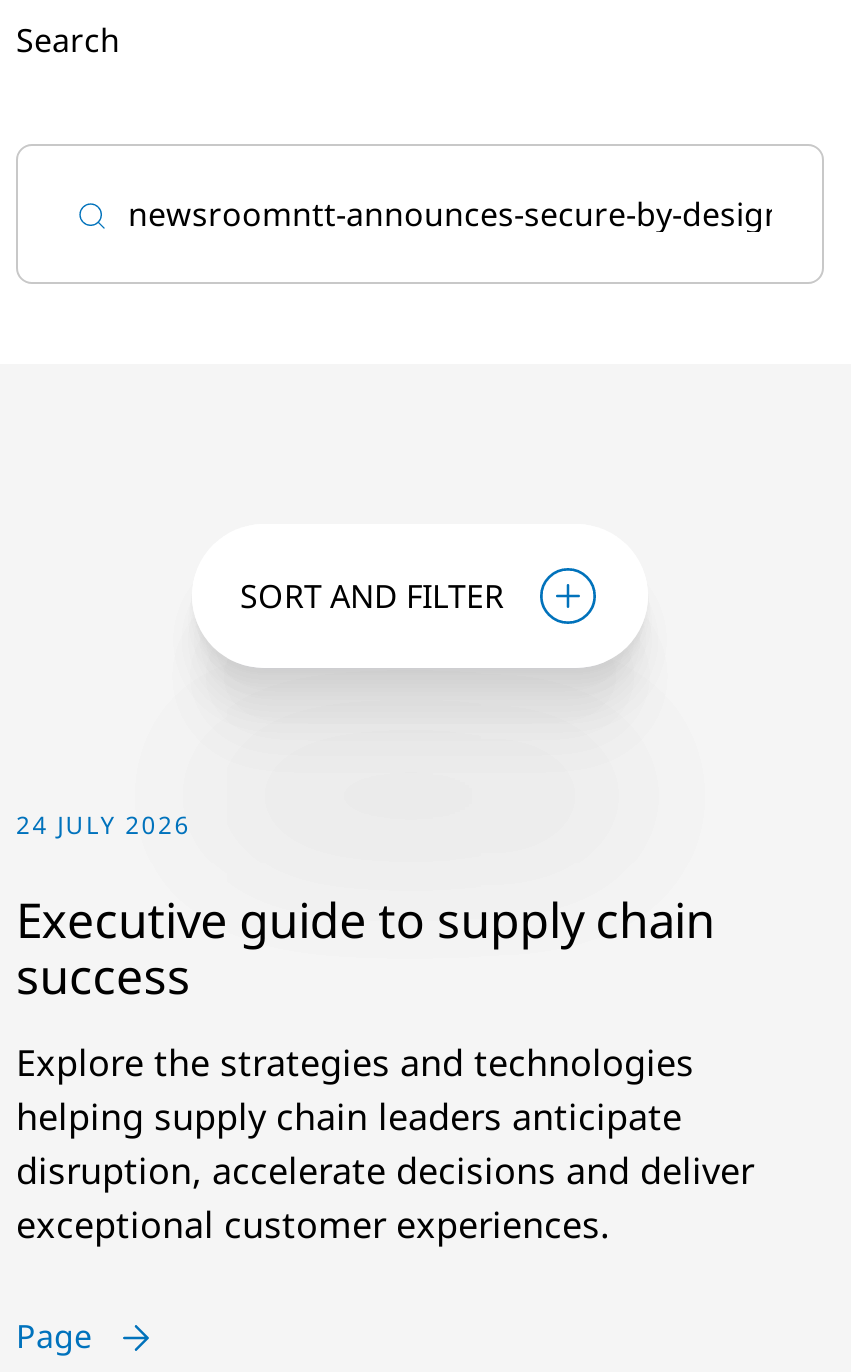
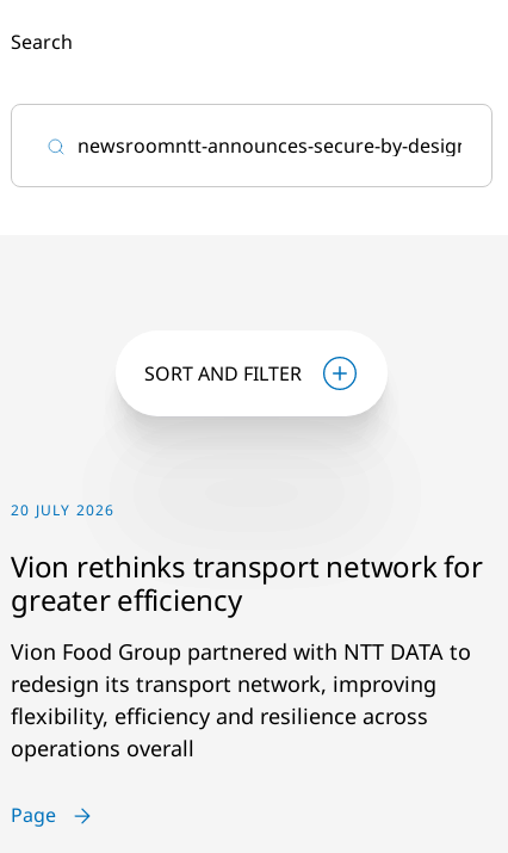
- 24 JULY 2026
+ 20 JULY 2026

- Executive guide to supply chain
- success
+ Vion rethinks transport network for
+ greater efficiency

- Explore the strategies and technologies
- helping supply chain leaders anticipate
- disruption, accelerate decisions and deliver
- exceptional customer experiences.
+ Vion Food Group partnered with NTT DATA to
+ redesign its transport network, improving
+ flexibility, efficiency and resilience across
+ operations overall
